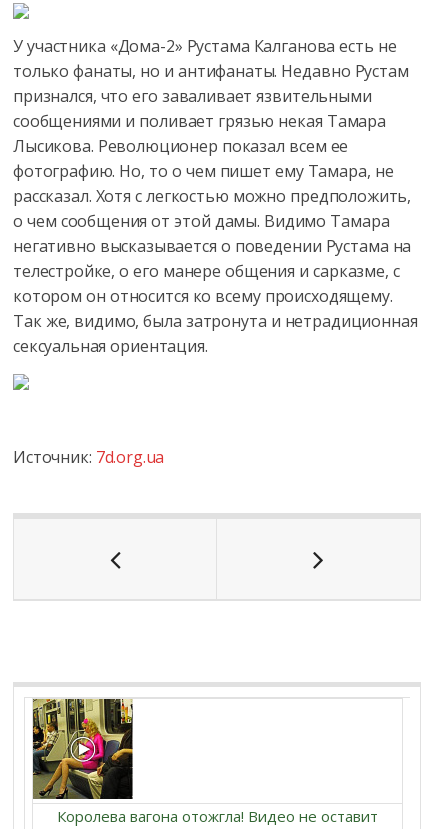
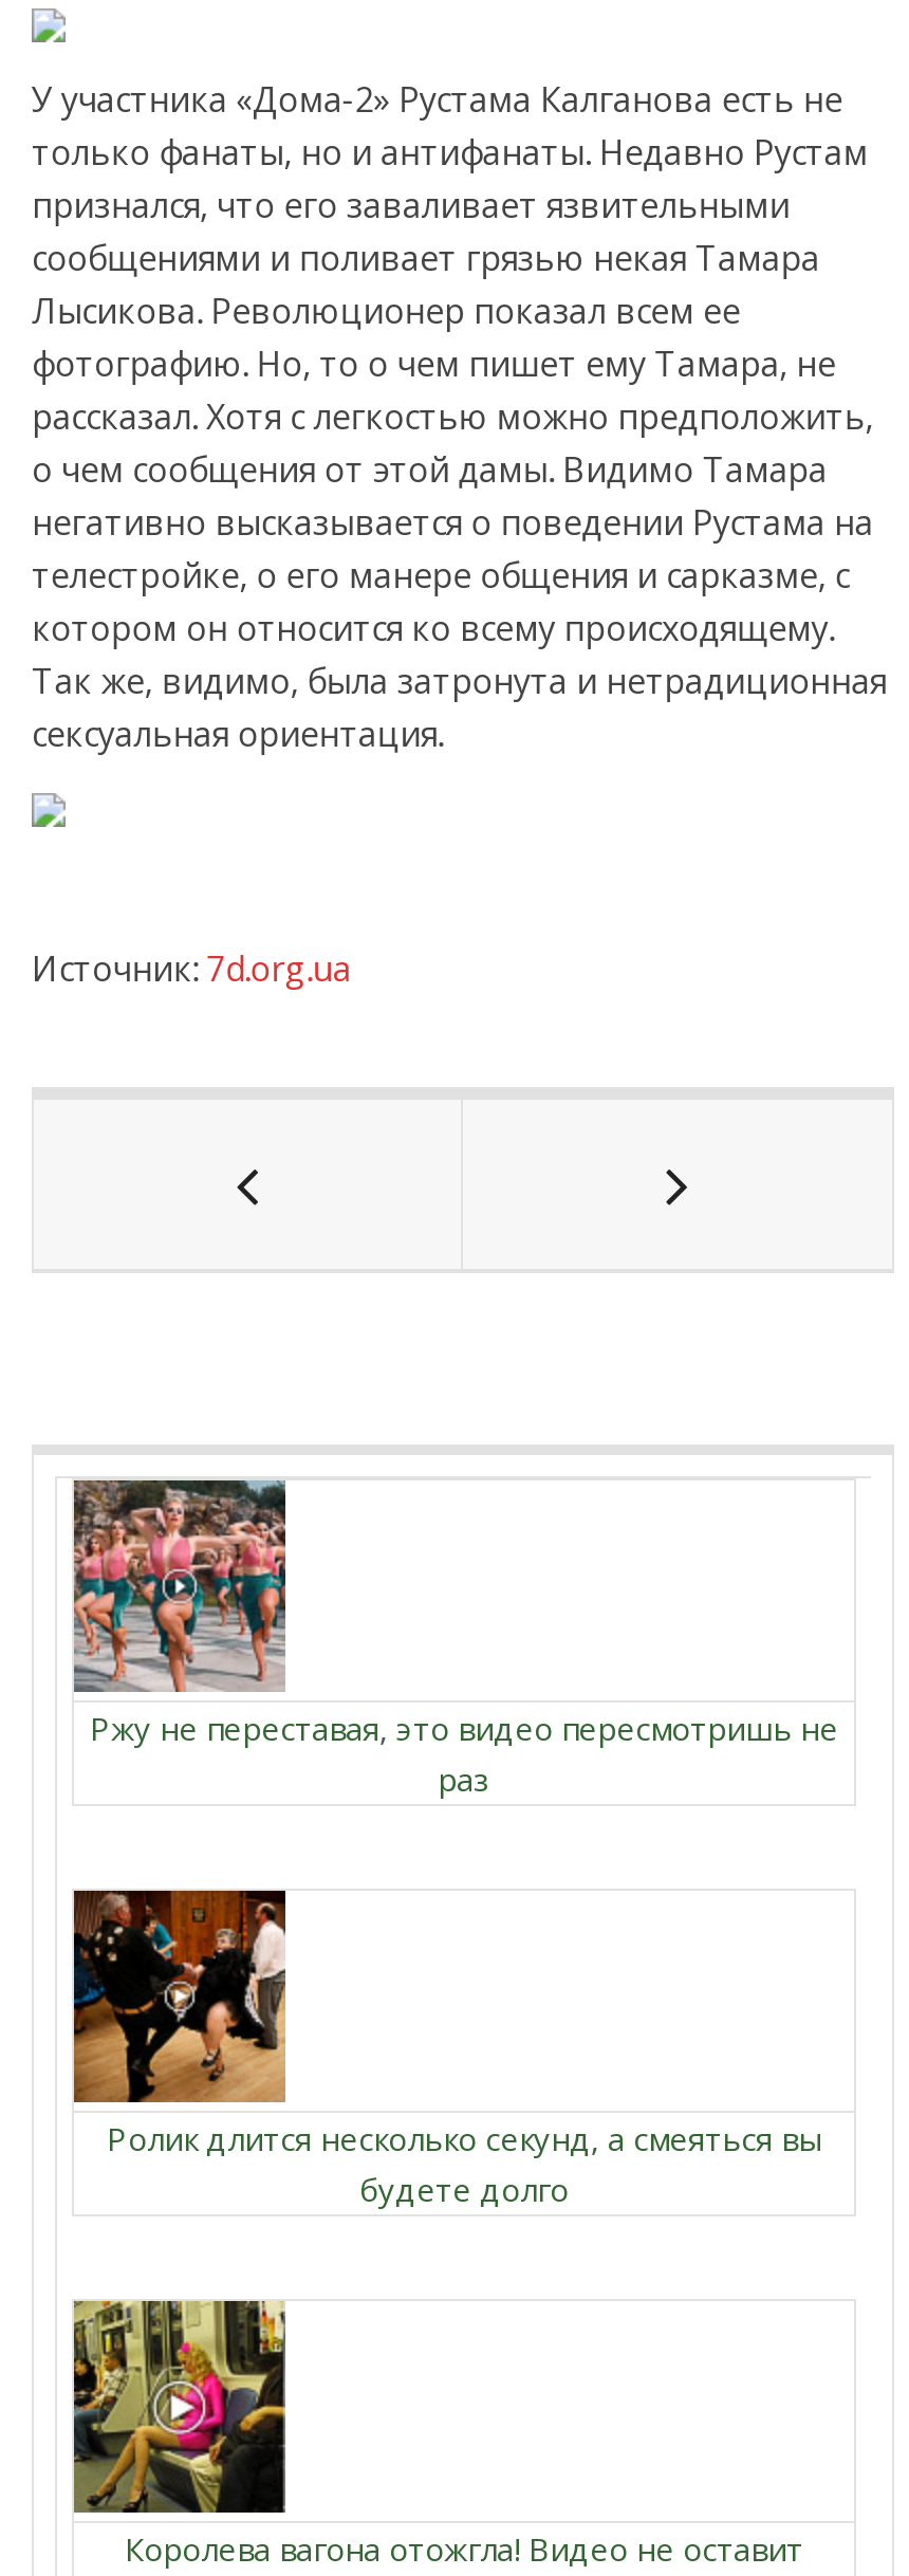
+ [image]
+ Ржу не переставая, это видео пересмотришь не
+ раз

+ [image]
+ Ролик длится несколько секунд, а смеяться вы
+ будете долго
